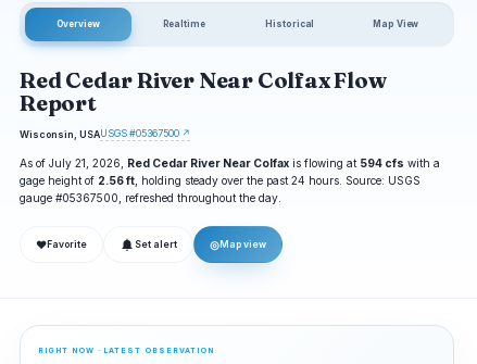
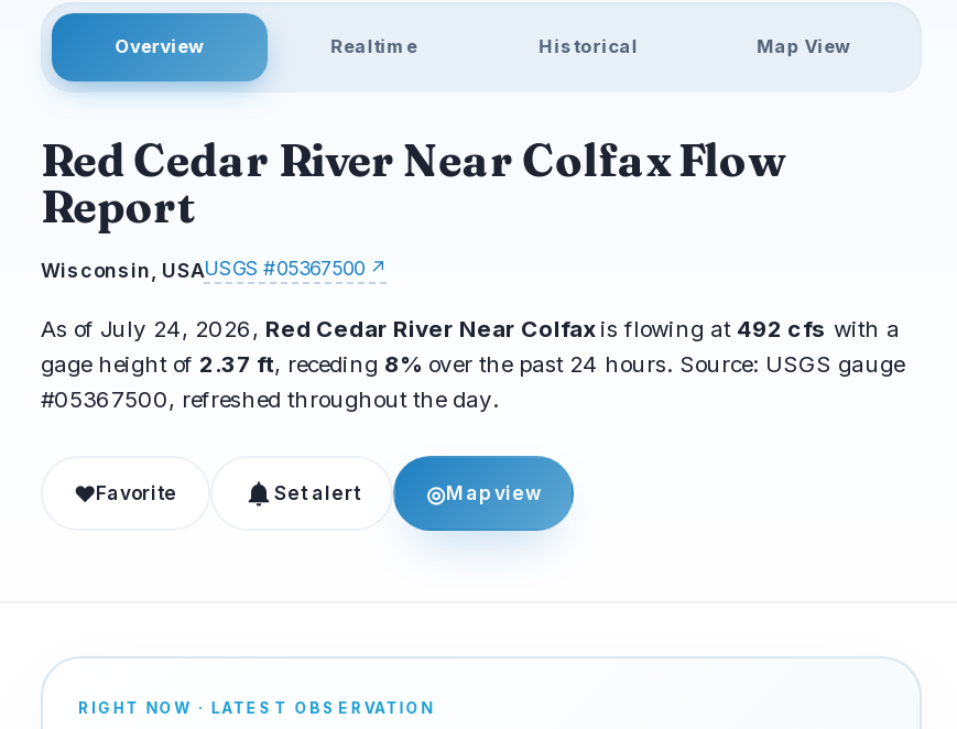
- As of July 21, 2026, Red Cedar River Near Colfax is flowing at 594 cfs with a
- gage height of 2.56 ft, holding steady over the past 24 hours. Source: USGS
- gauge #05367500, refreshed throughout the day.
+ As of July 24, 2026, Red Cedar River Near Colfax is flowing at 492 cfs with a
+ gage height of 2.37 ft, receding 8% over the past 24 hours. Source: USGS gauge
+ #05367500, refreshed throughout the day.
